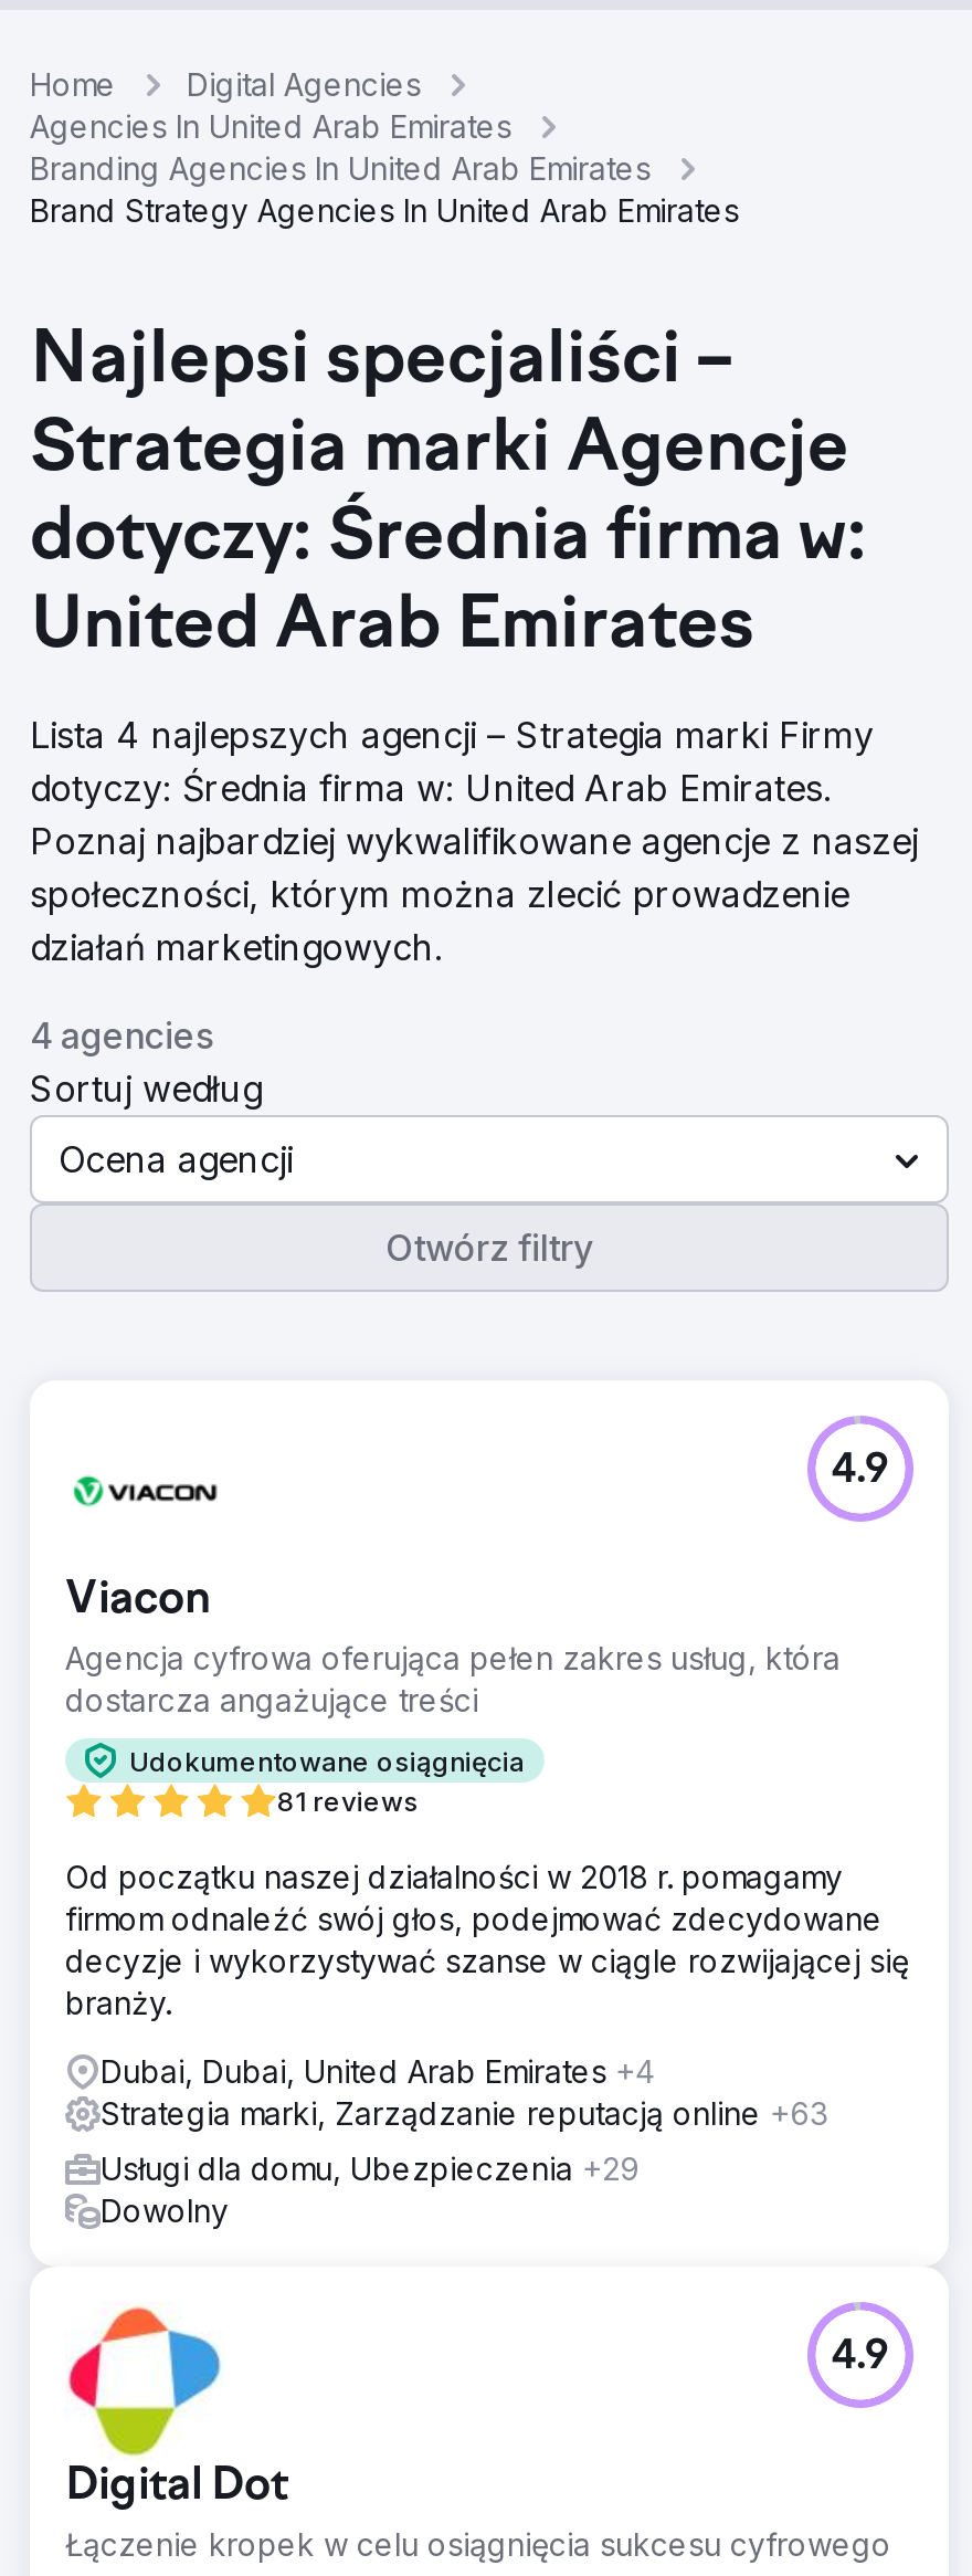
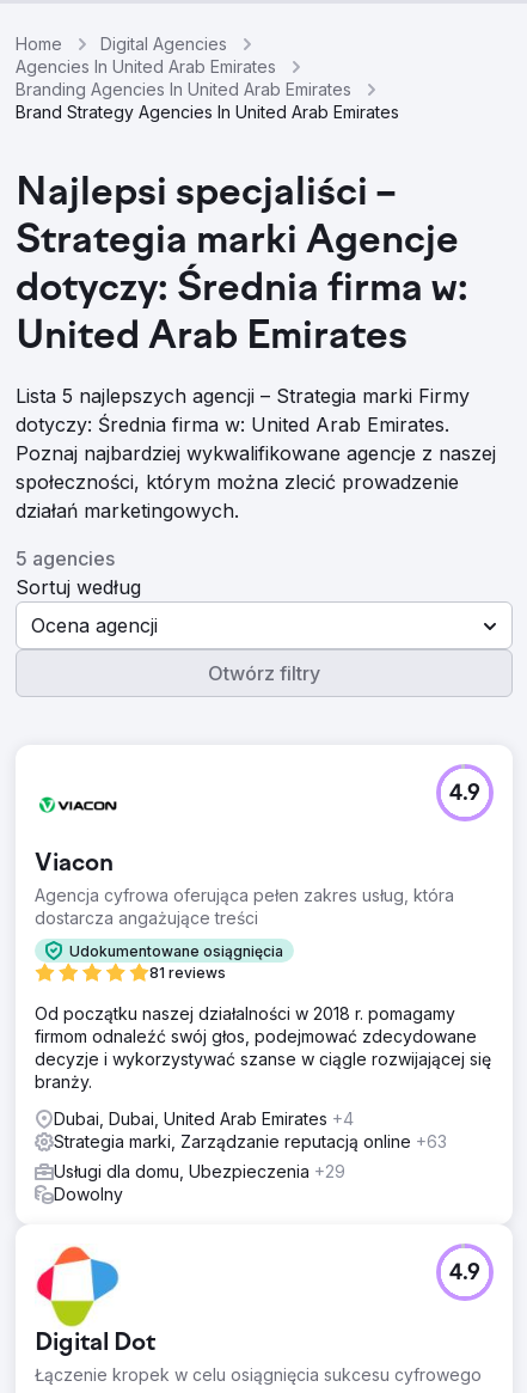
- Lista 4 najlepszych agencji – Strategia marki Firmy
+ Lista 5 najlepszych agencji – Strategia marki Firmy

- 4 agencies
+ 5 agencies
